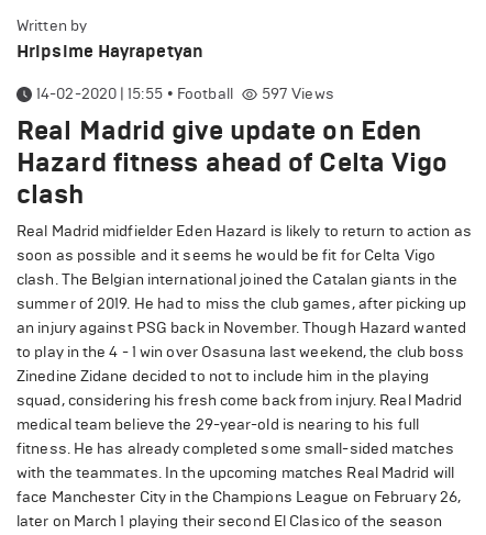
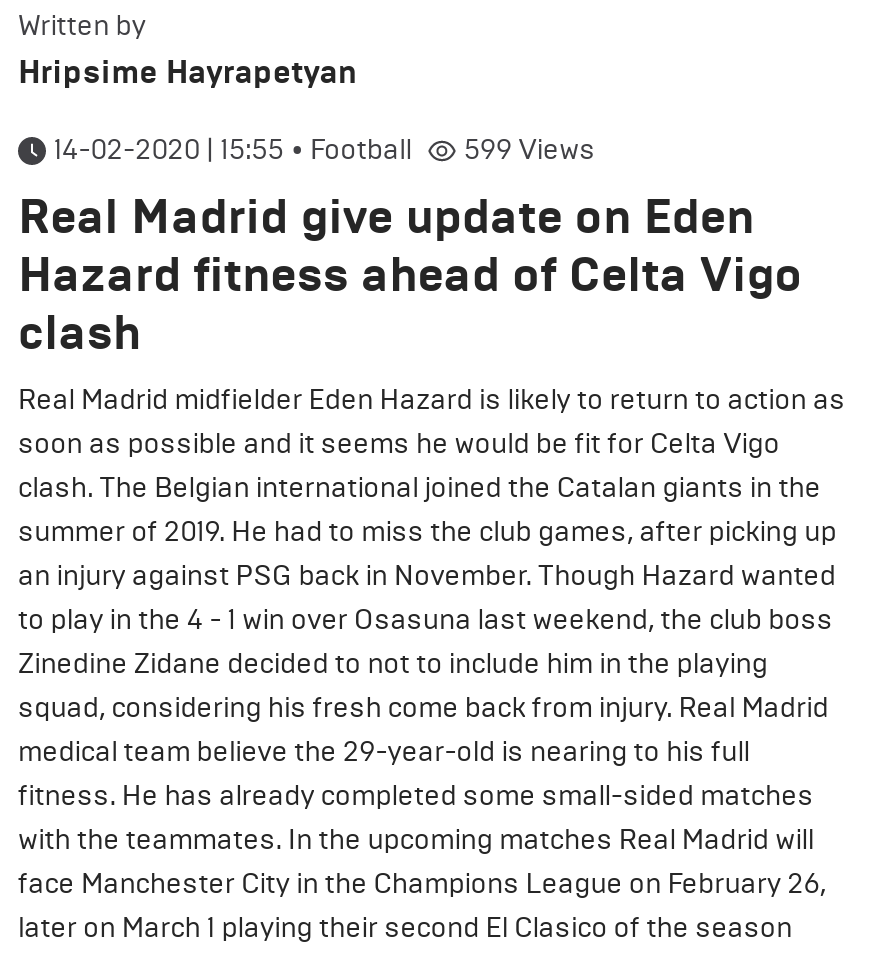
- 597 Views
+ 599 Views
